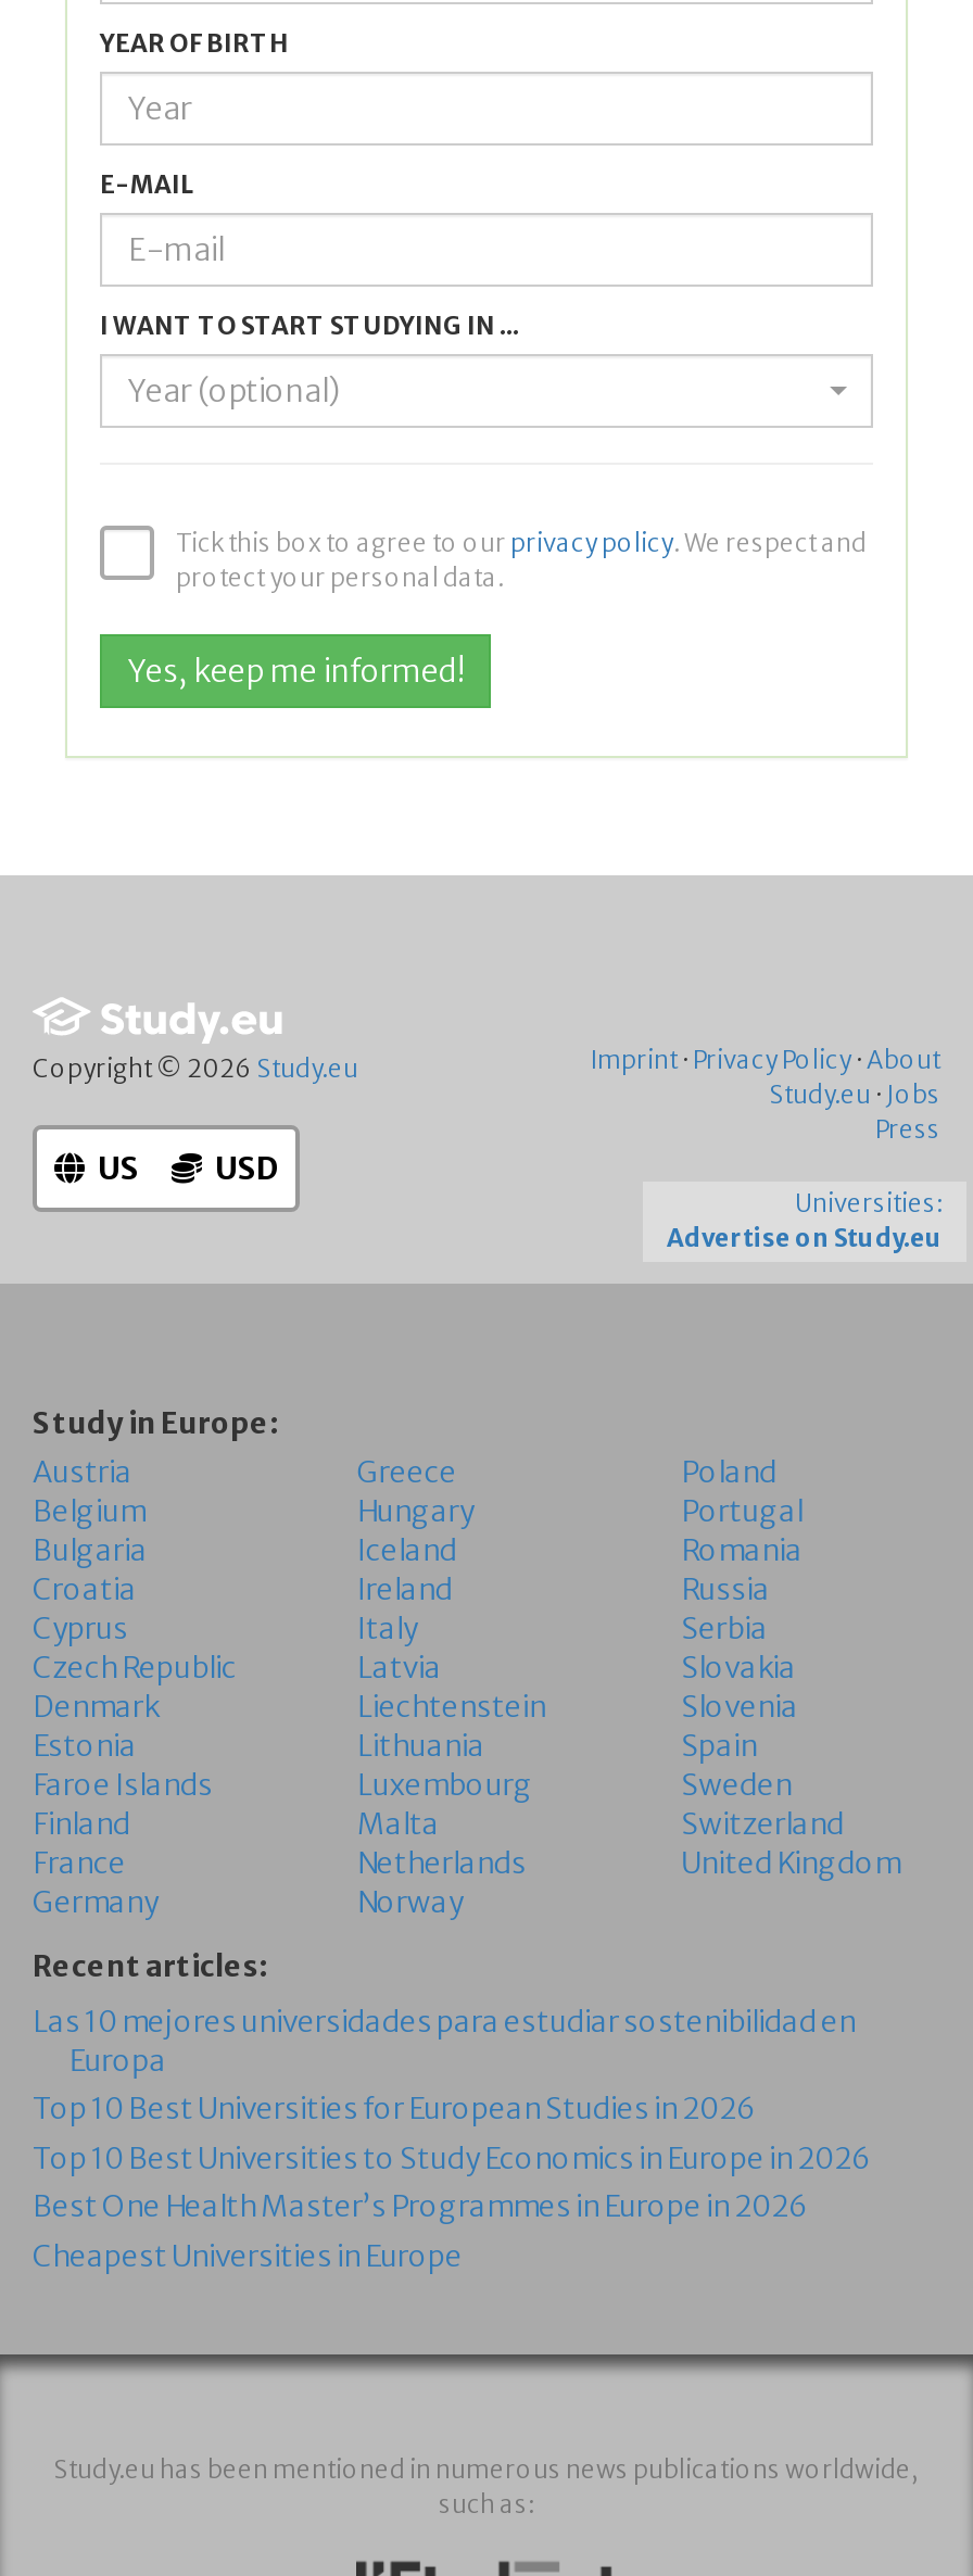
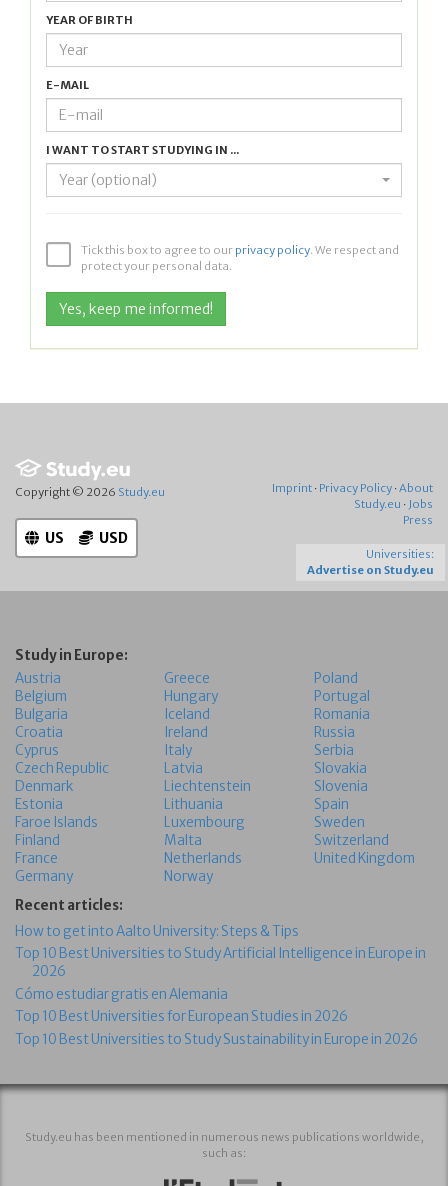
- Las 10 mejores universidades para estudiar sostenibilidad en
- Europa
+ How to get into Aalto University: Steps & Tips
+ Top 10 Best Universities to Study Artificial Intelligence in Europe in
+ 2026
+ Cómo estudiar gratis en Alemania

moved down: Top 10 Best Universities for European Studies in 2026

- Top 10 Best Universities to Study Economics in Europe in 2026
- Best One Health Master’s Programmes in Europe in 2026
- Cheapest Universities in Europe
+ Top 10 Best Universities to Study Sustainability in Europe in 2026
